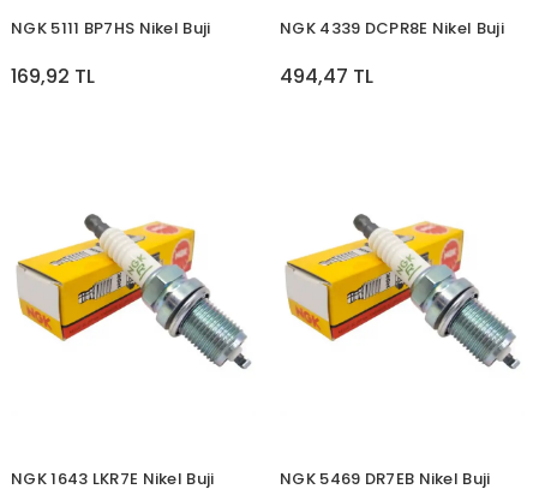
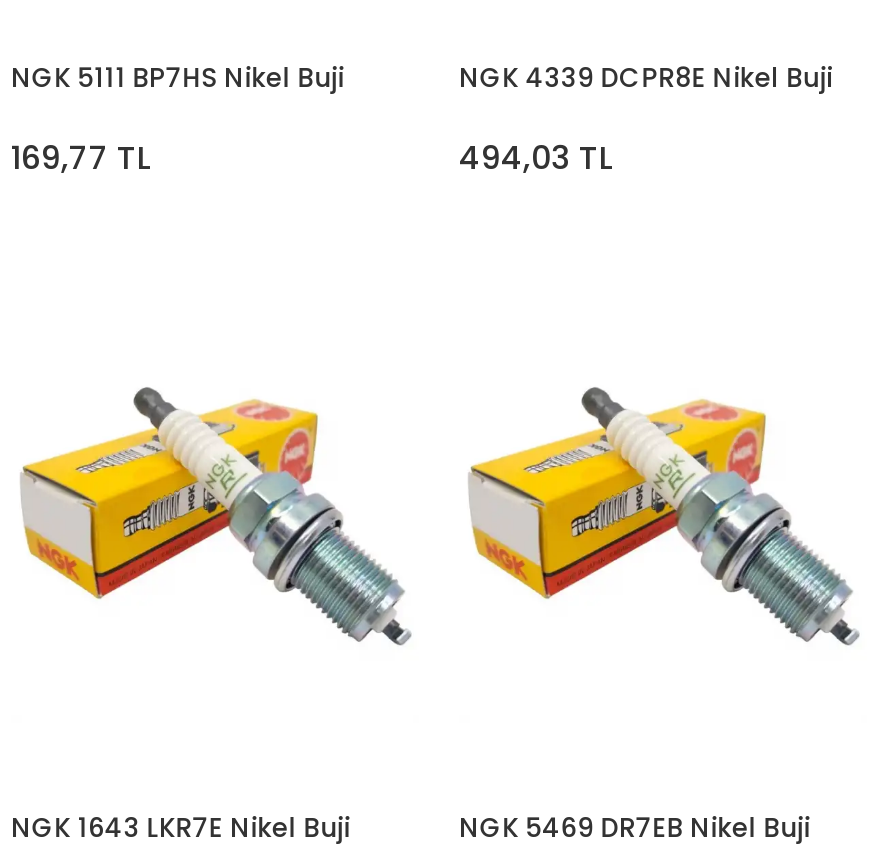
- 169,92 TL
+ 169,77 TL

- 494,47 TL
+ 494,03 TL
